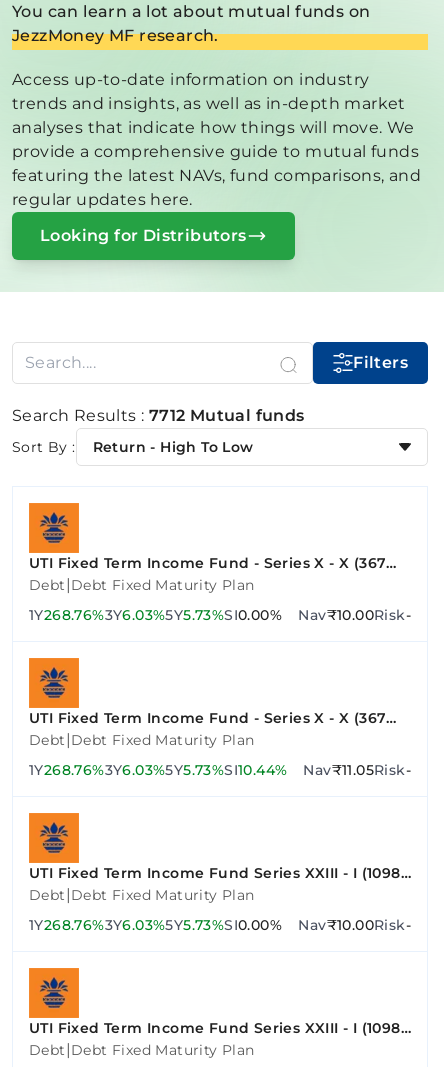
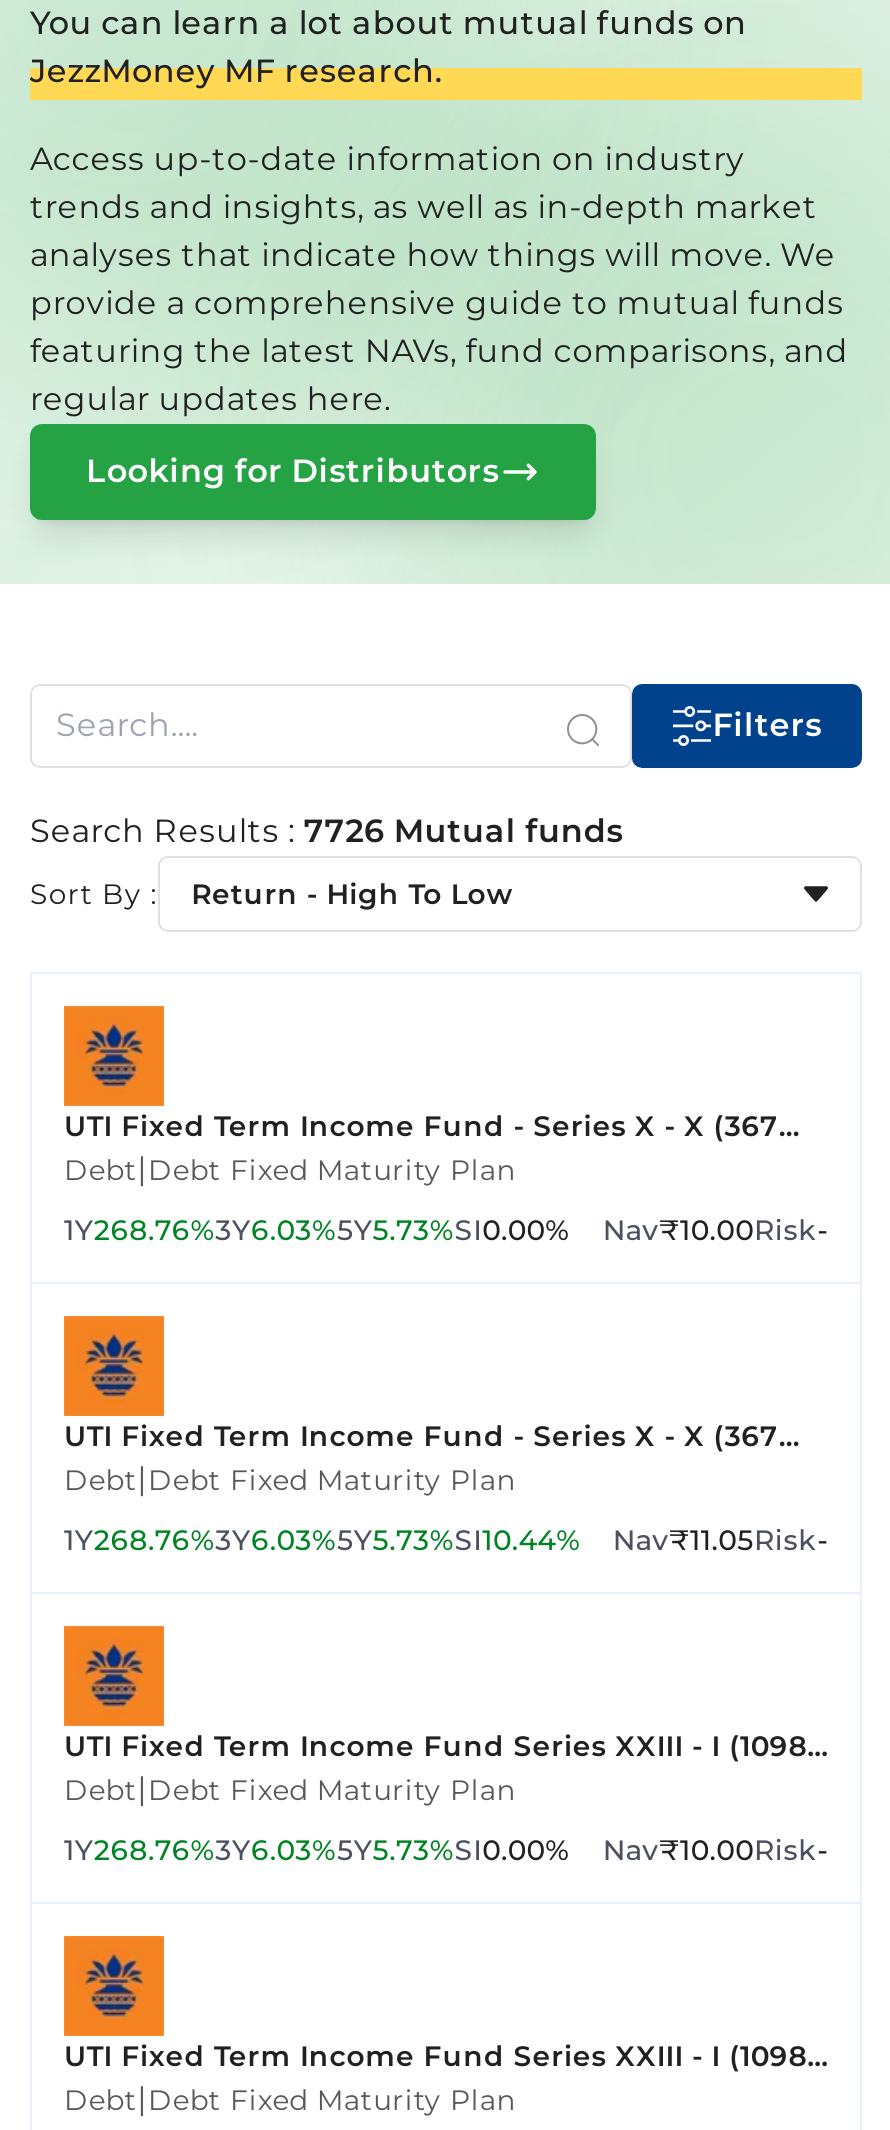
- Search Results : 7712 Mutual funds
+ Search Results : 7726 Mutual funds
